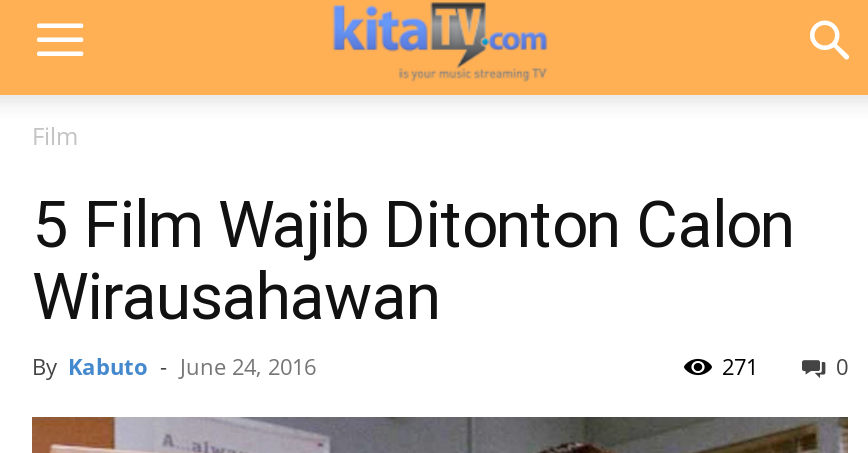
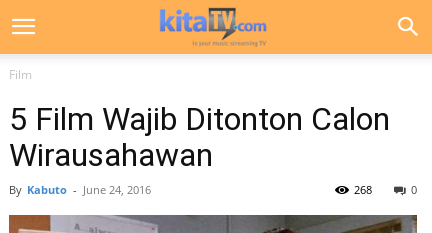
- 271
+ 268
